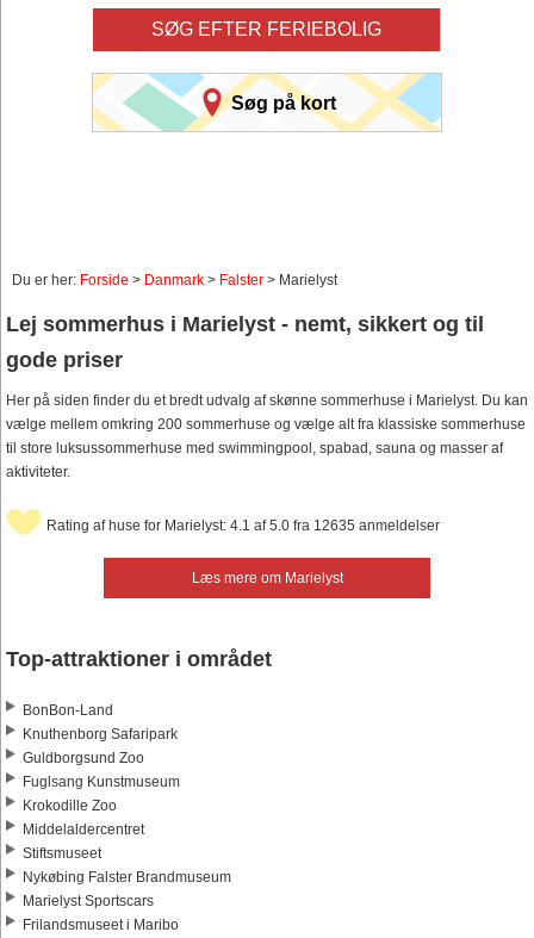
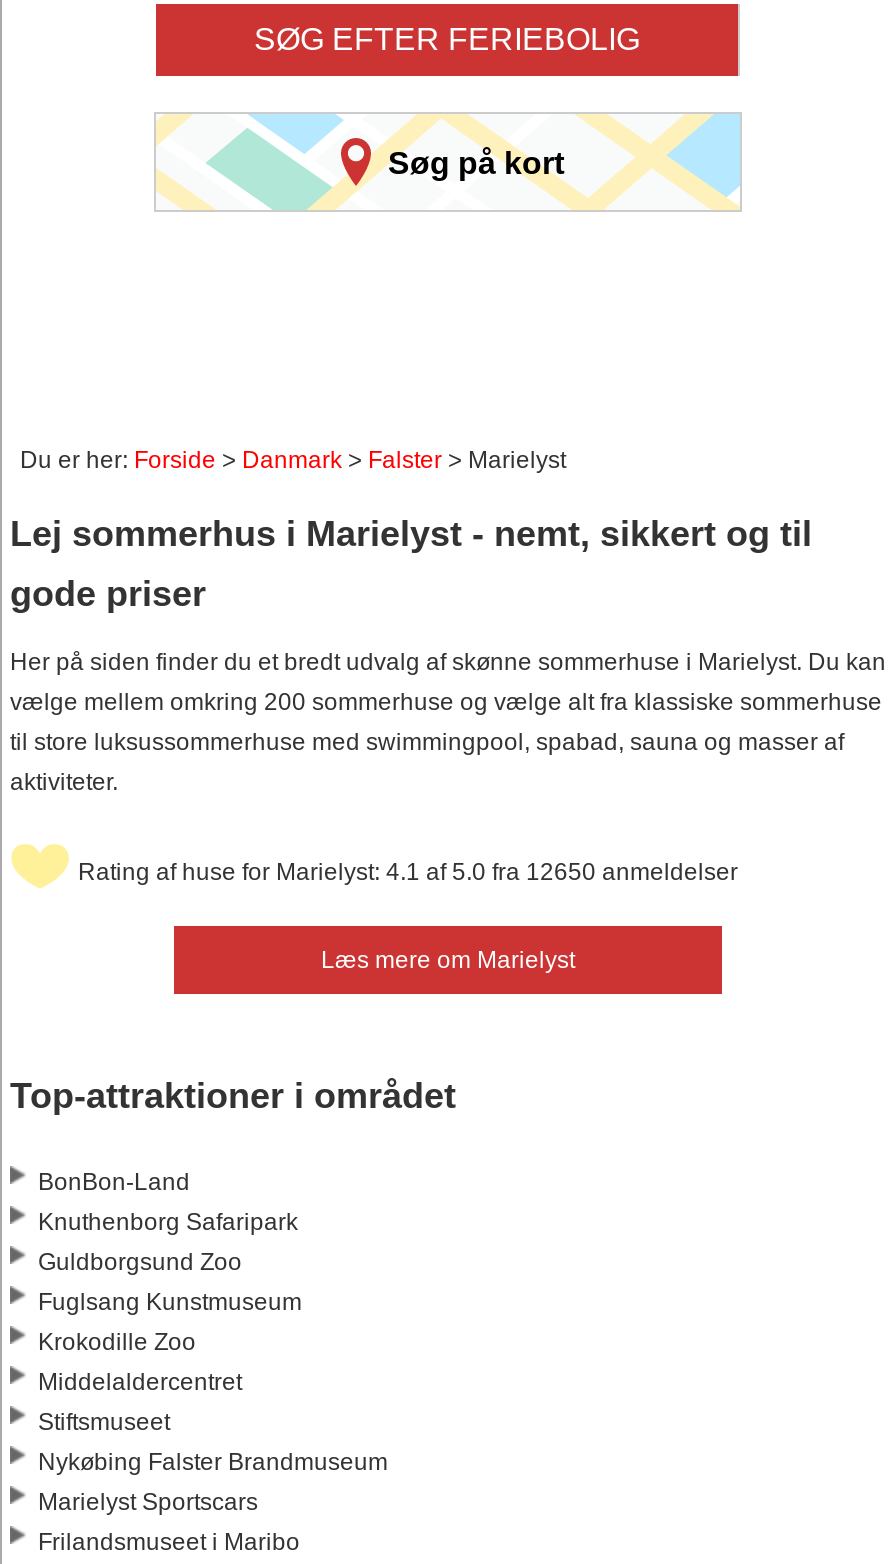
- Rating af huse for Marielyst: 4.1 af 5.0 fra 12635 anmeldelser
+ Rating af huse for Marielyst: 4.1 af 5.0 fra 12650 anmeldelser
